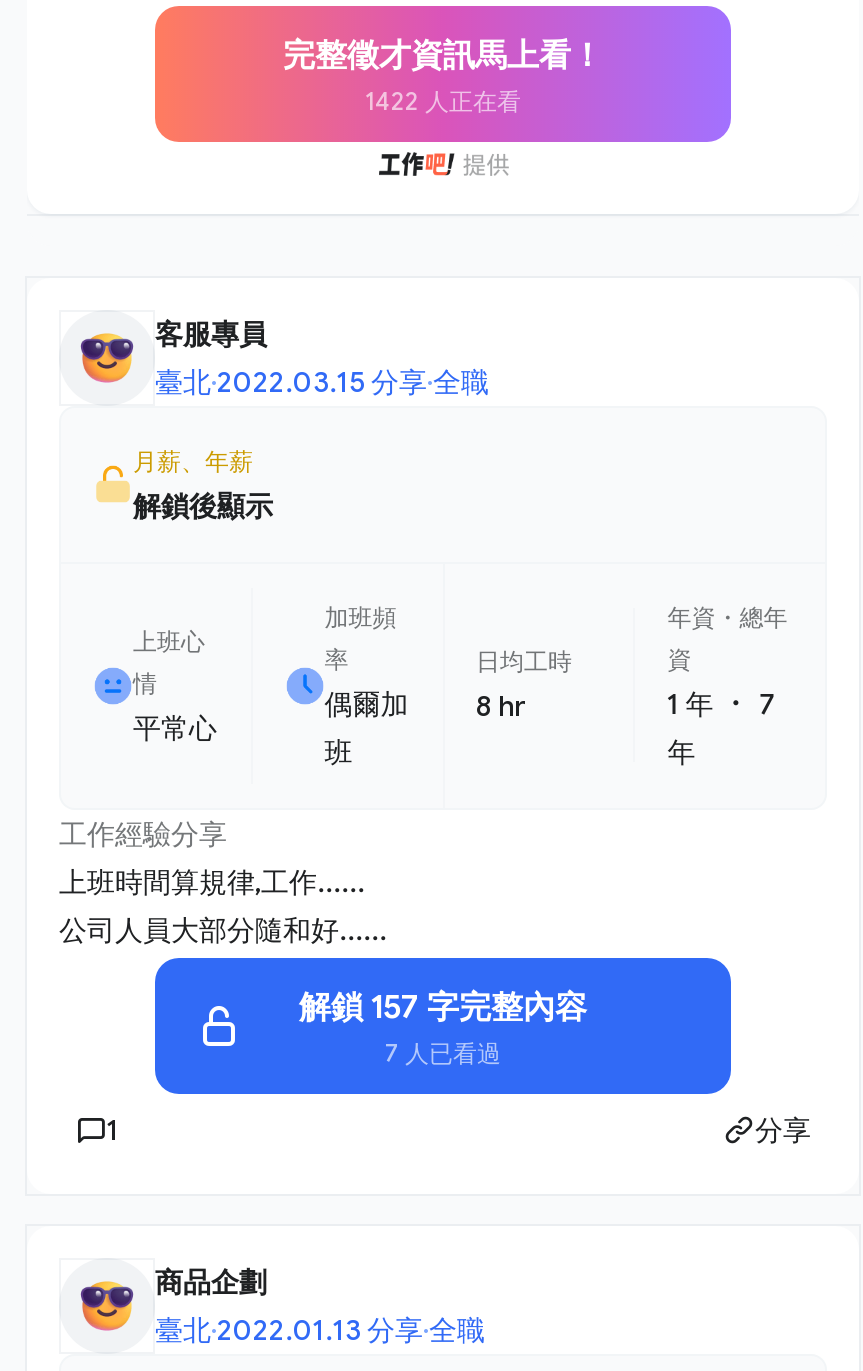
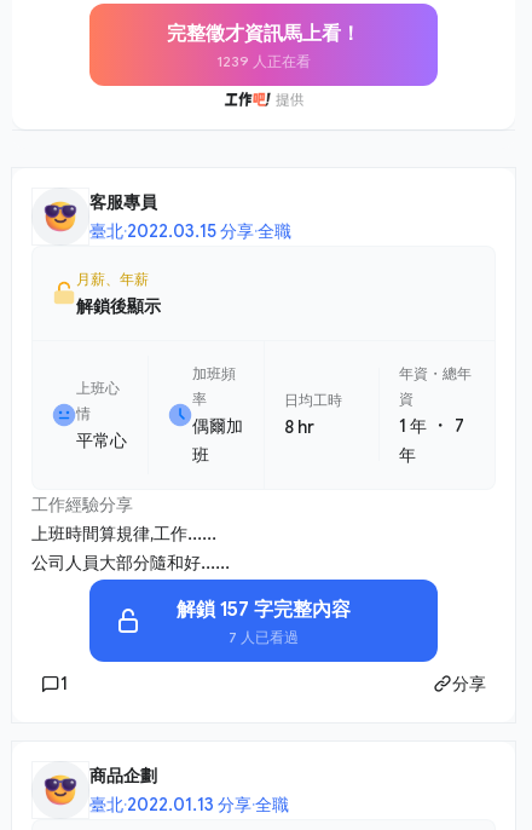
- 1422 人正在看
+ 1239 人正在看
